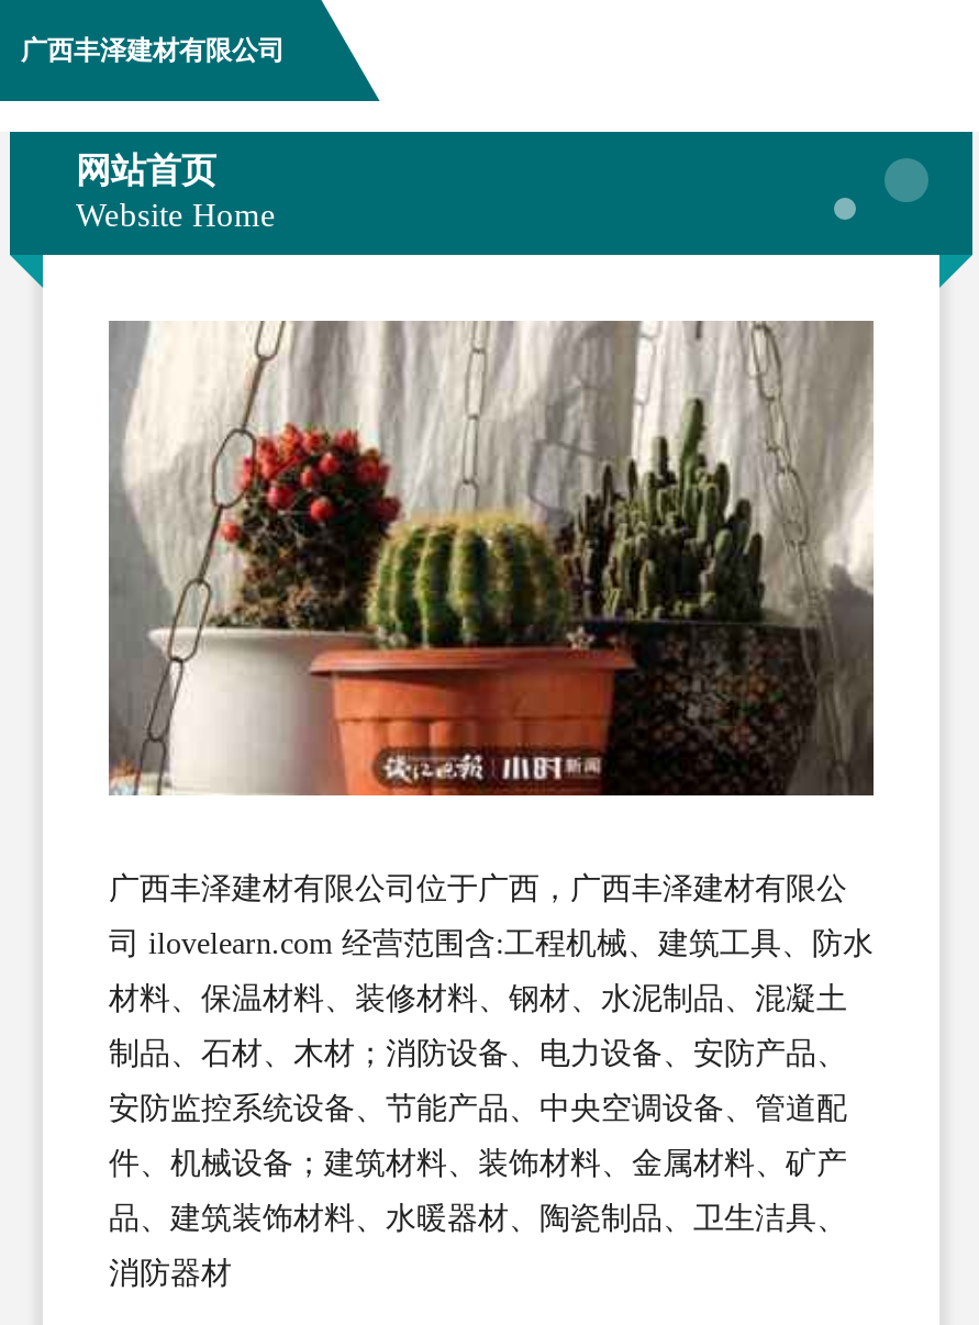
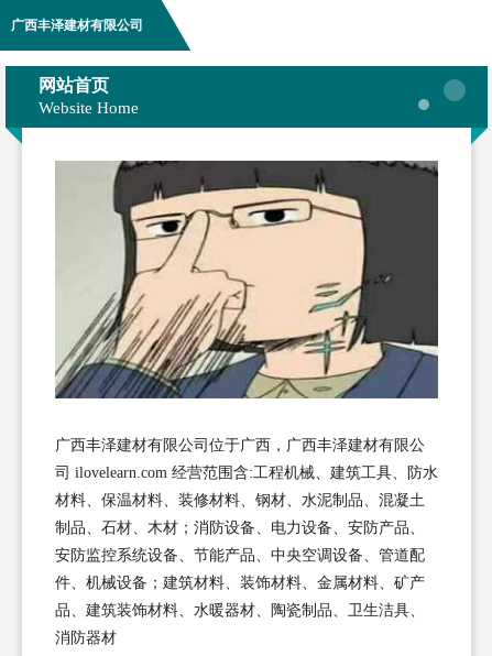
- [image]
+ [image]
